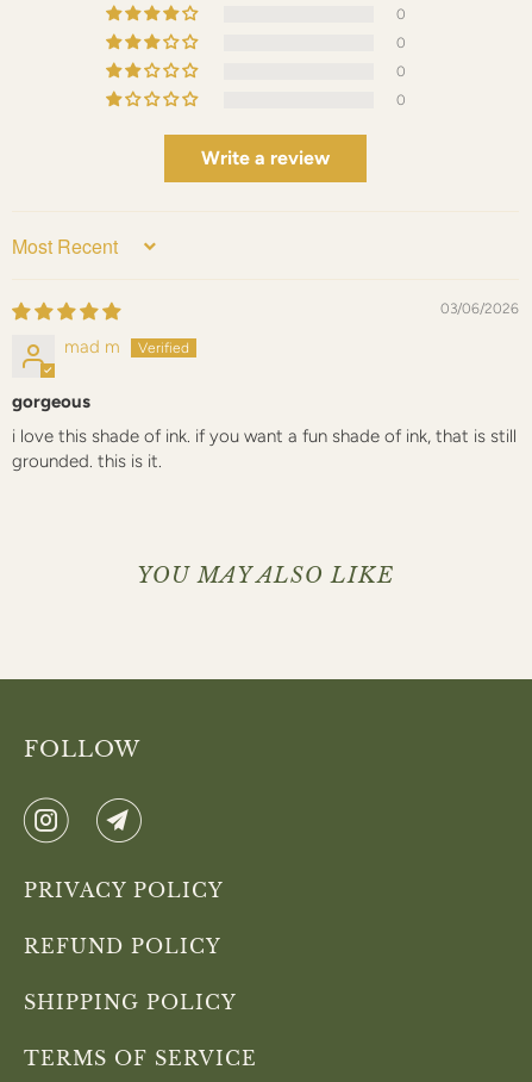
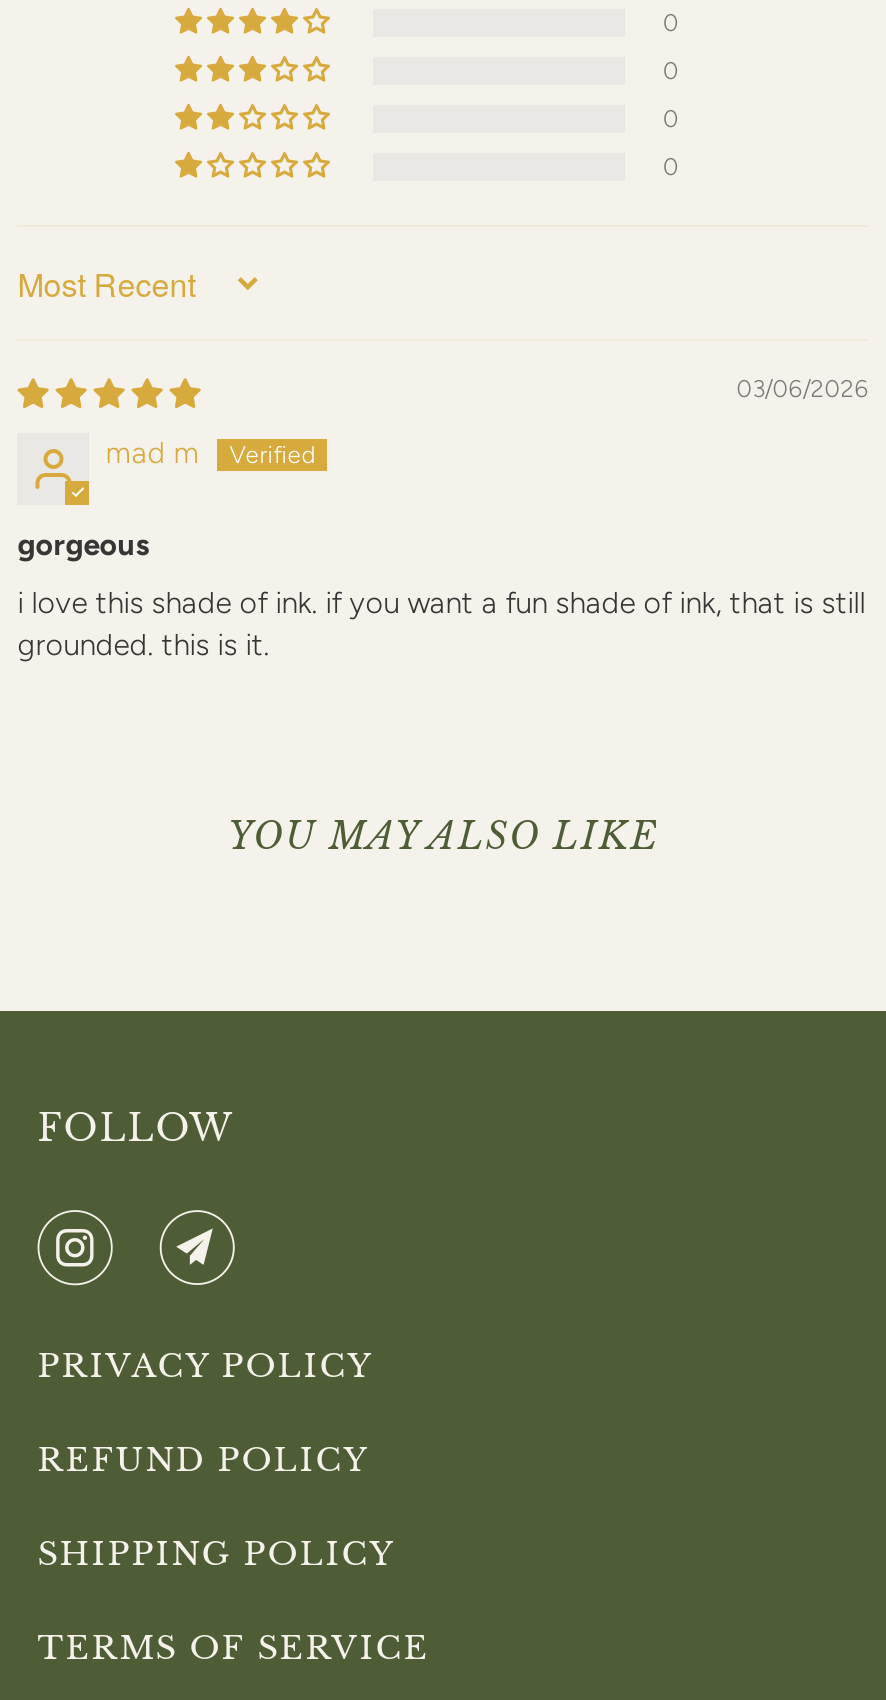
- Write a review
